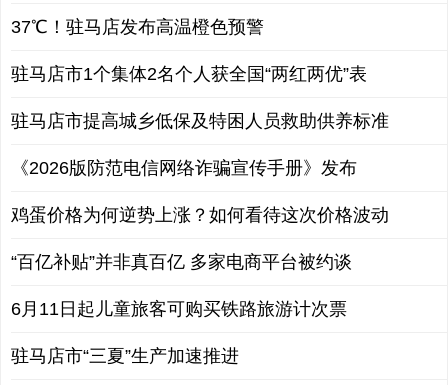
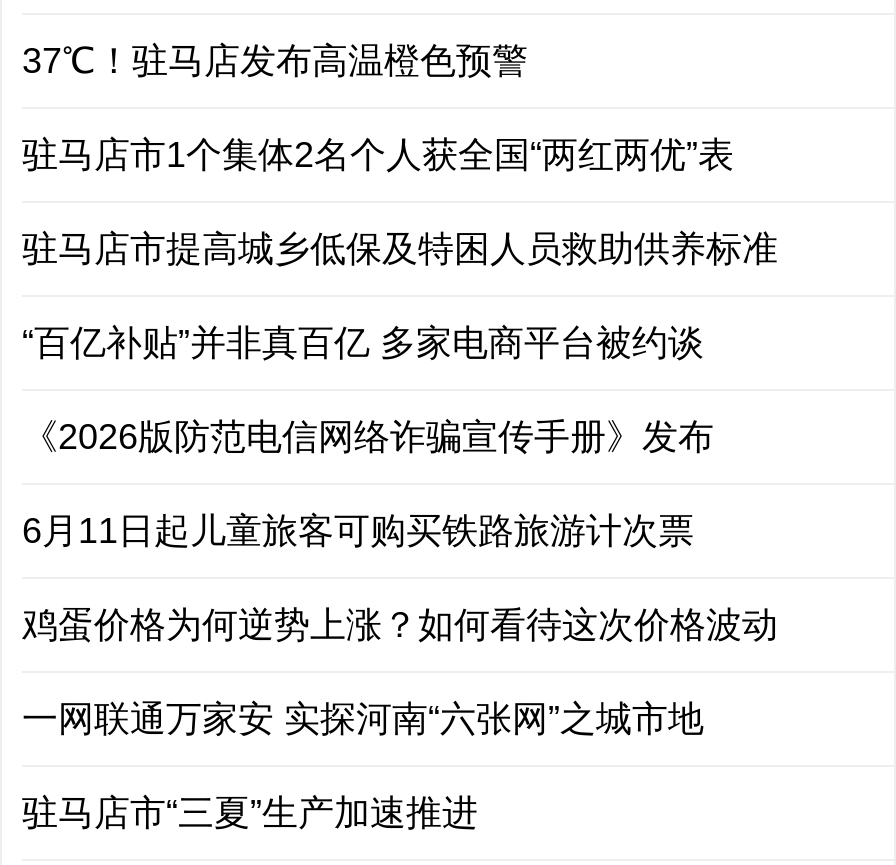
moved down: 鸡蛋价格为何逆势上涨？如何看待这次价格波动

+ 一网联通万家安 实探河南“六张网”之城市地

moved up: “百亿补贴”并非真百亿 多家电商平台被约谈

moved up: 6月11日起儿童旅客可购买铁路旅游计次票
